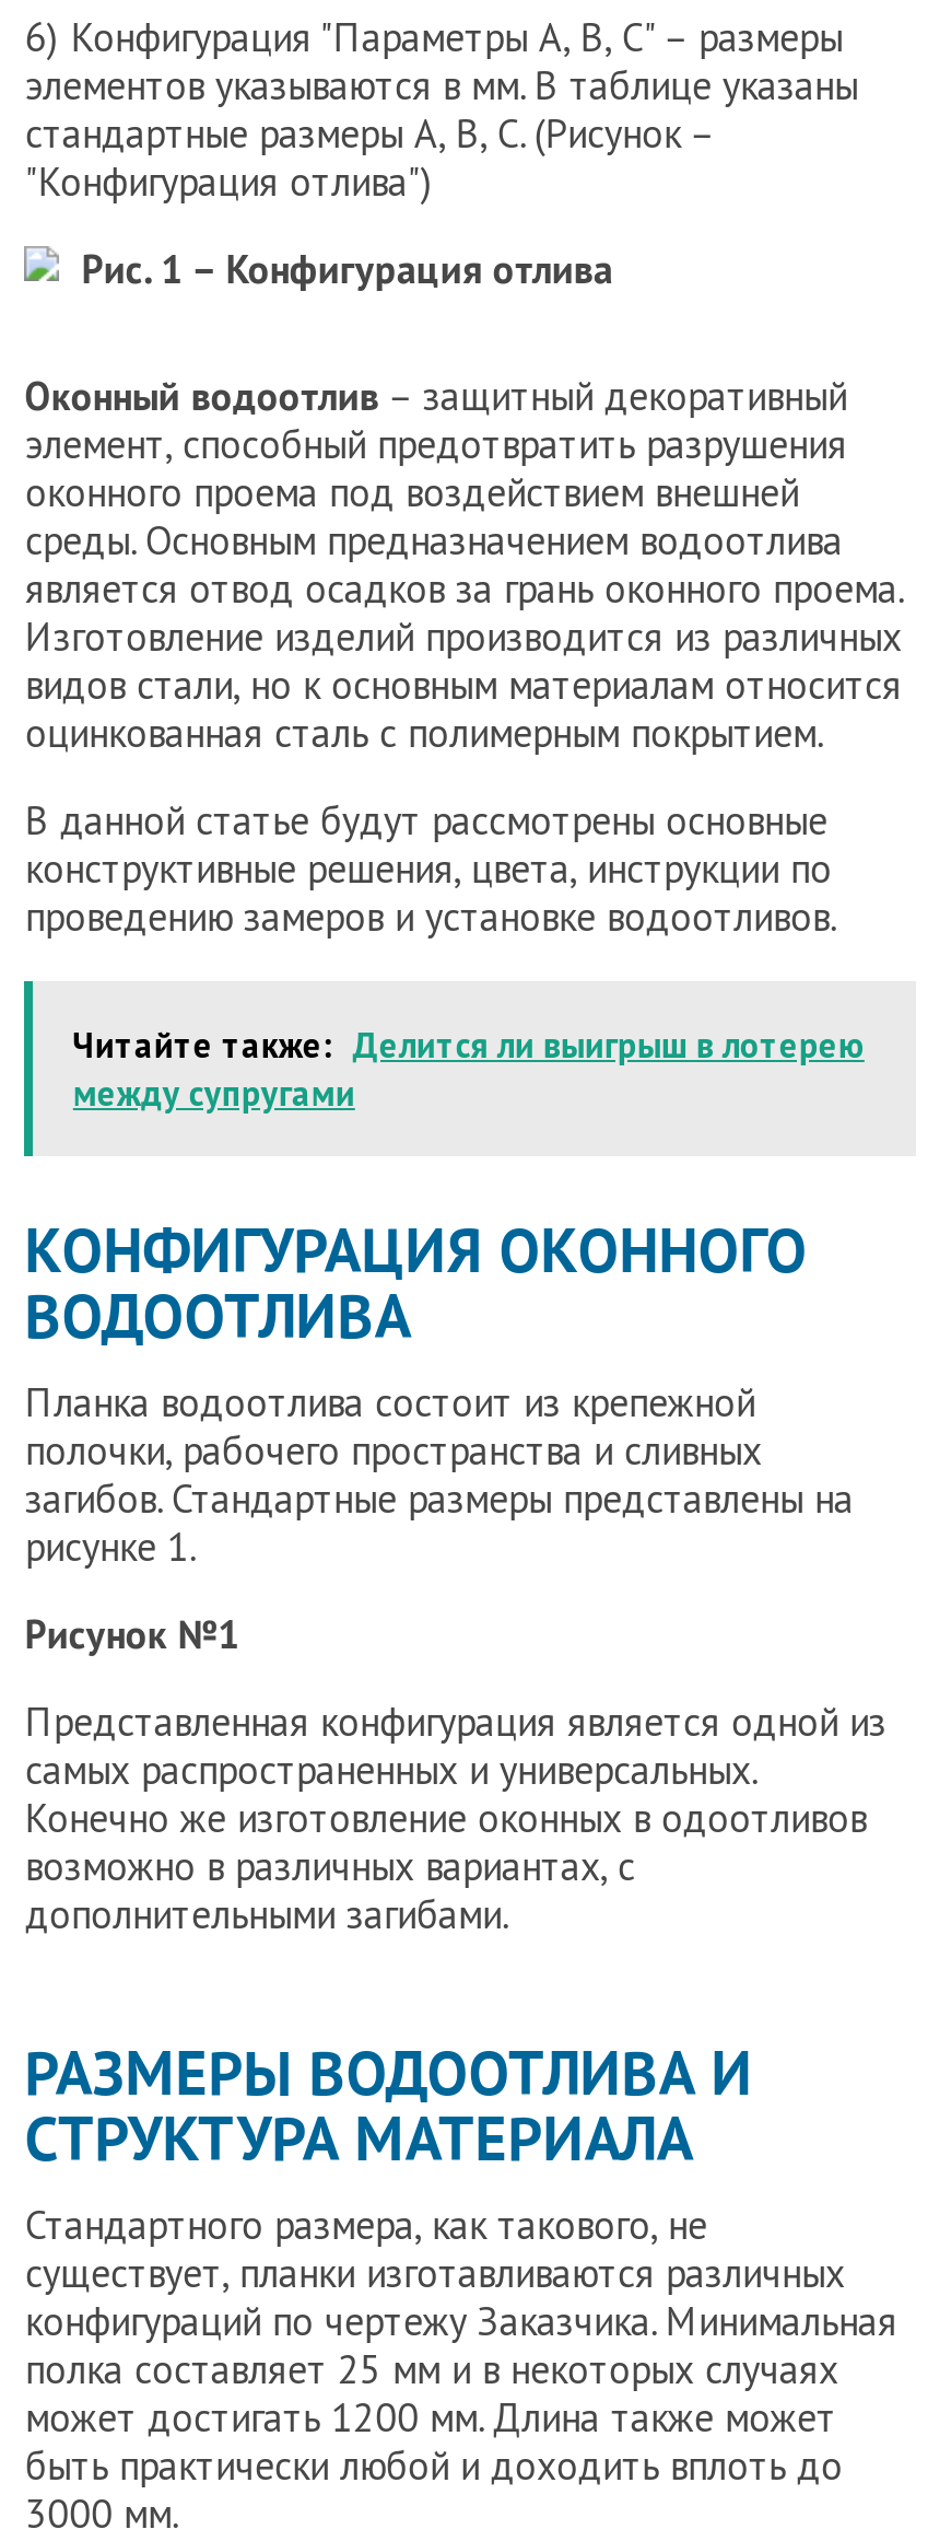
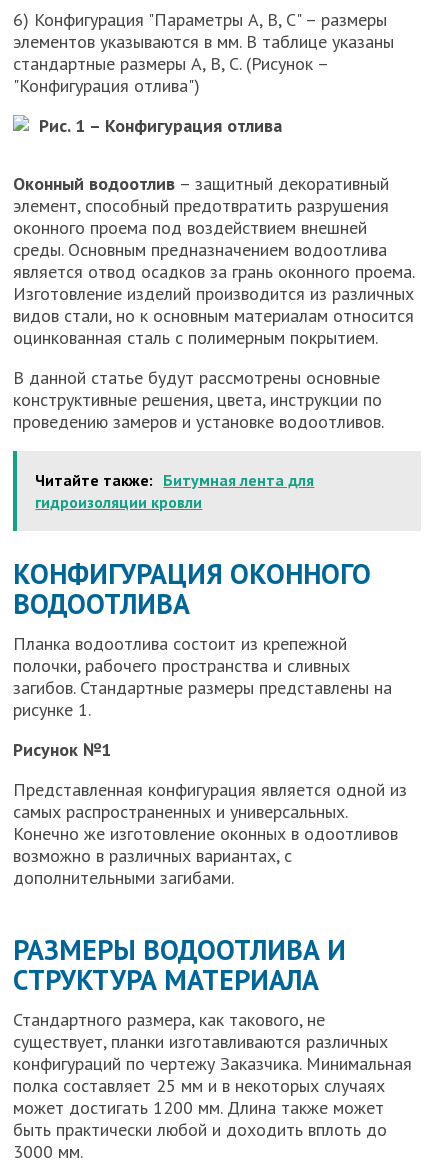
- Читайте также: Делится ли выигрыш в лотерею
- между супругами
+ Читайте также: Битумная лента для
+ гидроизоляции кровли
